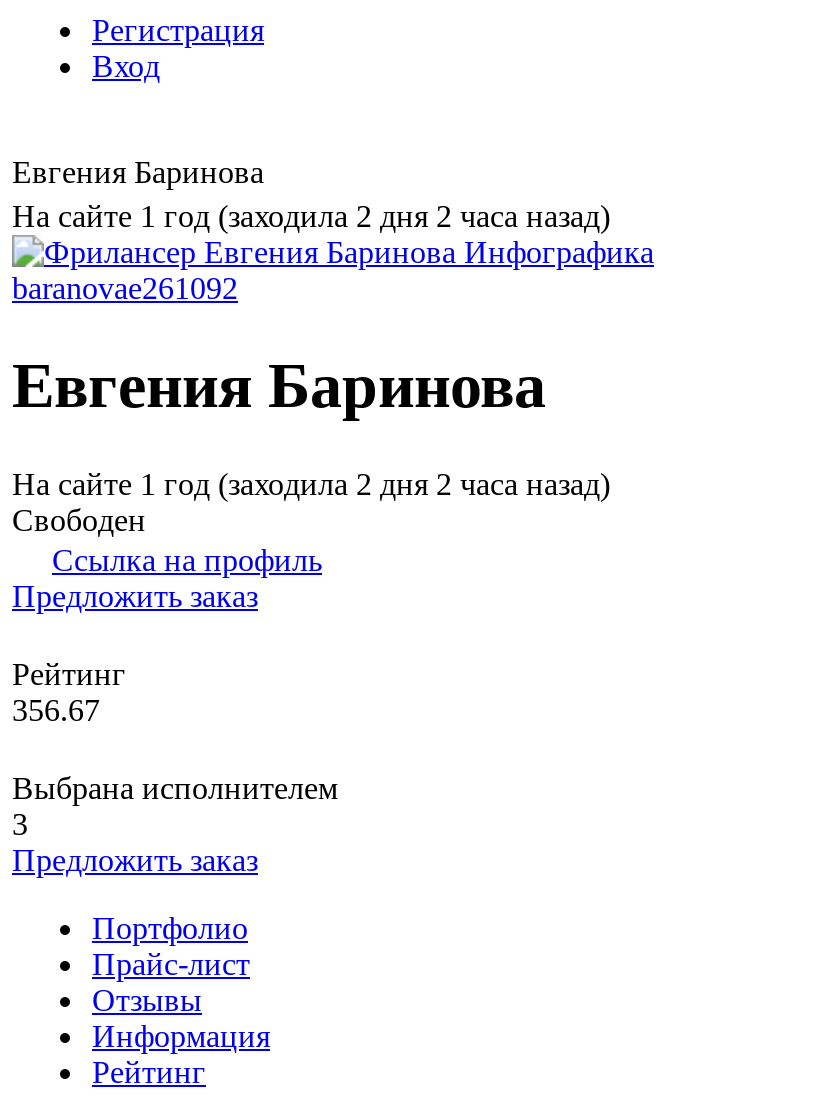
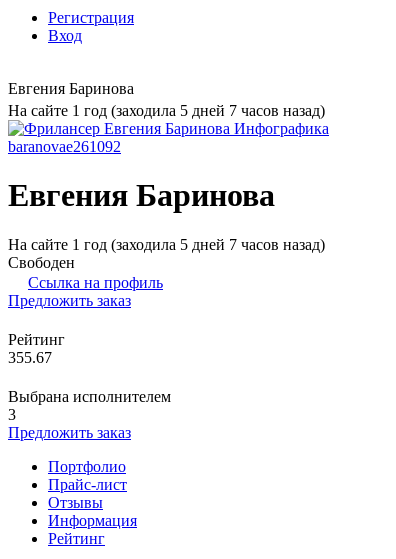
- На сайте 1 год (заходила 2 дня 2 часа назад)
+ На сайте 1 год (заходила 5 дней 7 часов назад)

- На сайте 1 год (заходила 2 дня 2 часа назад)
+ На сайте 1 год (заходила 5 дней 7 часов назад)

- 356.67
+ 355.67
